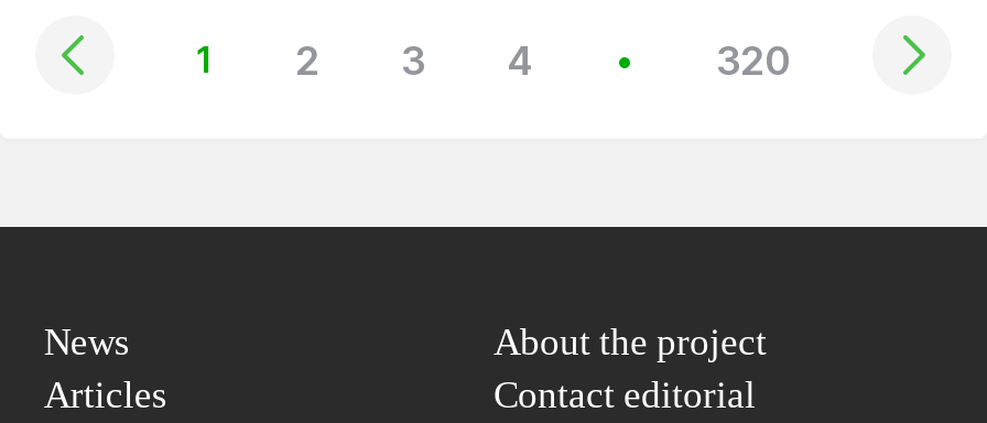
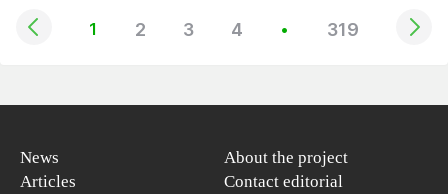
- 320
+ 319
